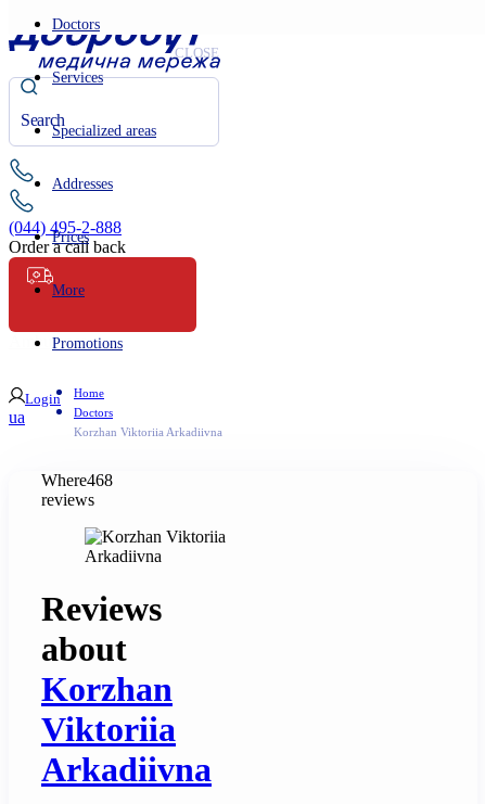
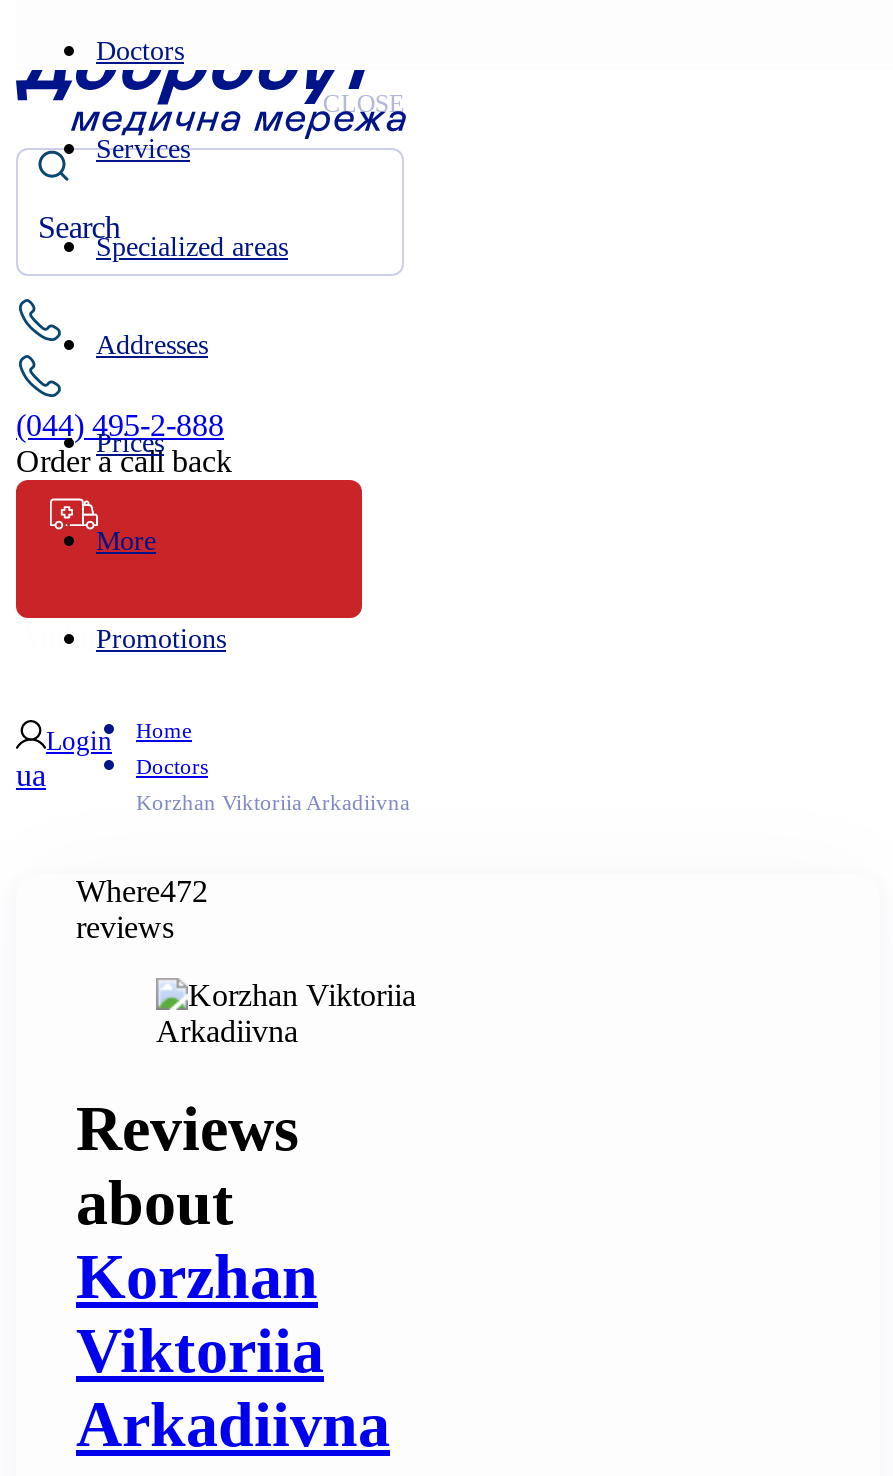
- Where468
+ Where472
